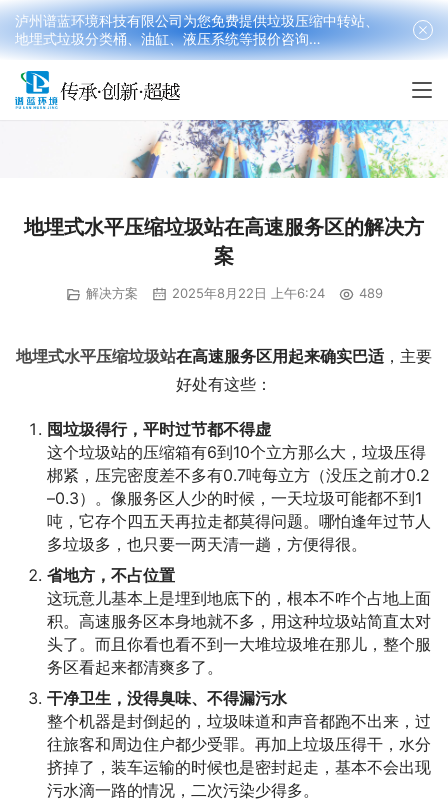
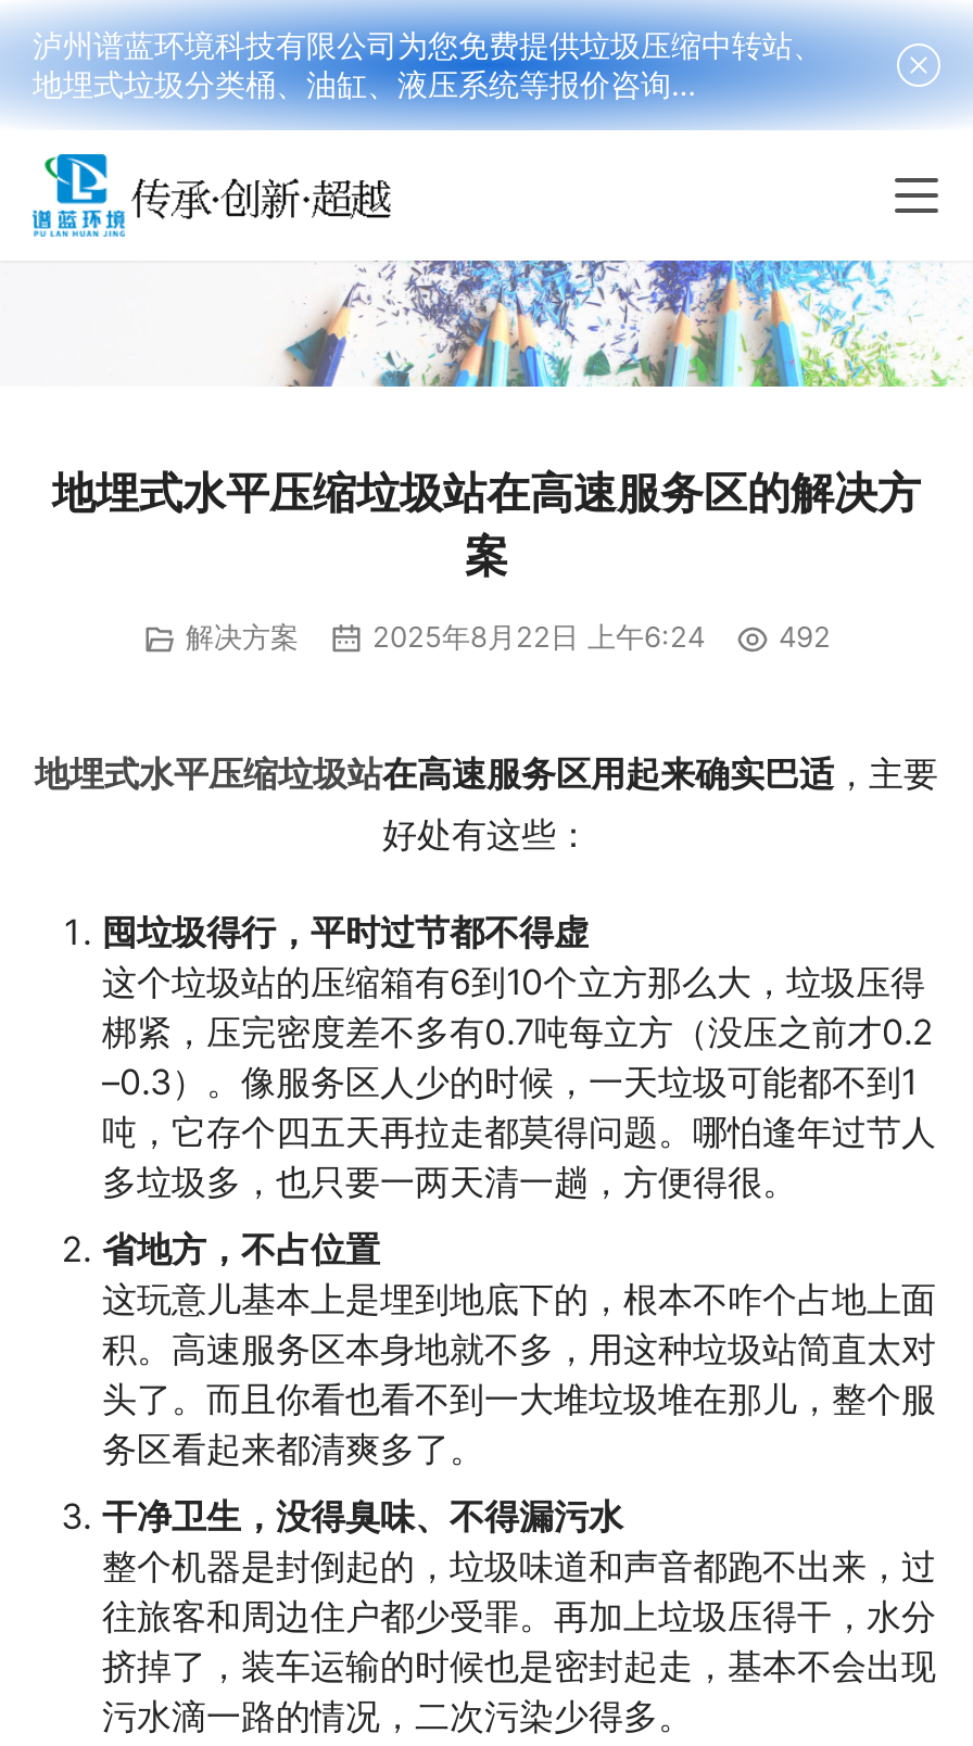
- 解决方案 2025年8月22日 上午6:24 489
+ 解决方案 2025年8月22日 上午6:24 492
